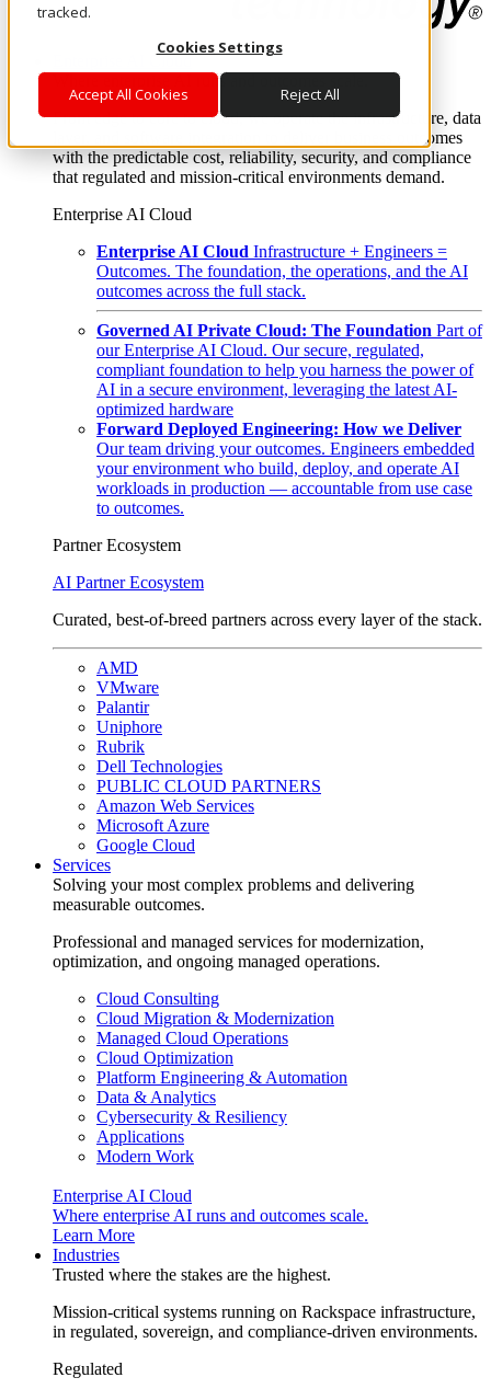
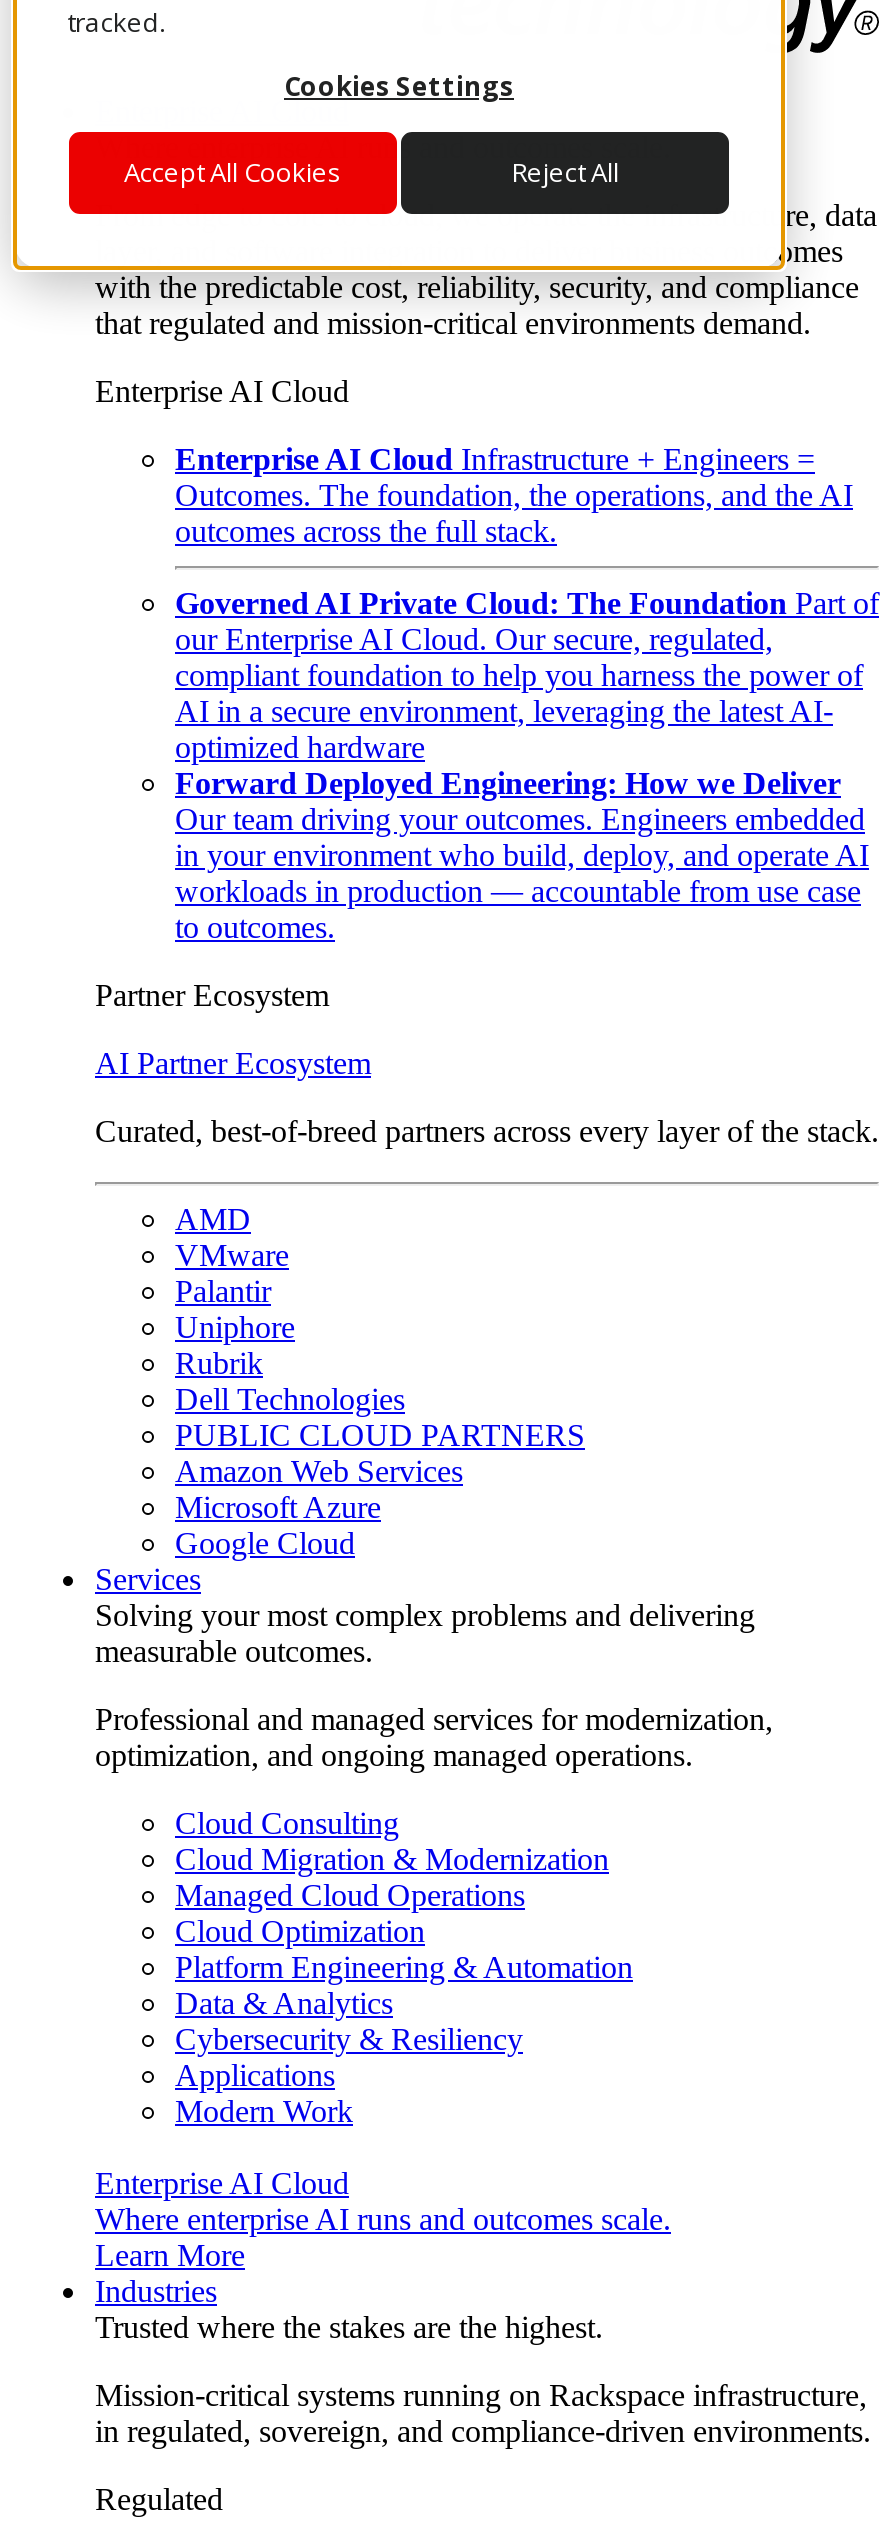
- your environment who build, deploy, and operate AI
+ in your environment who build, deploy, and operate AI
